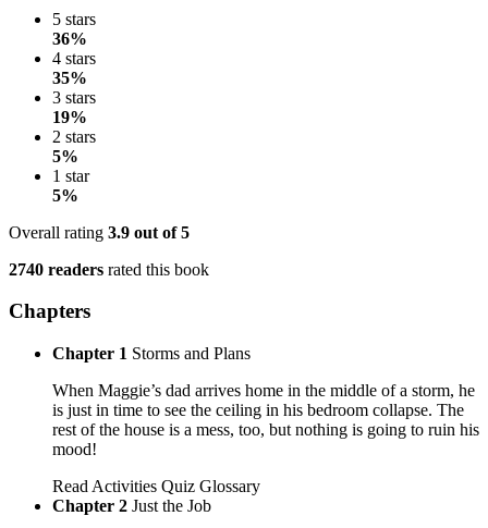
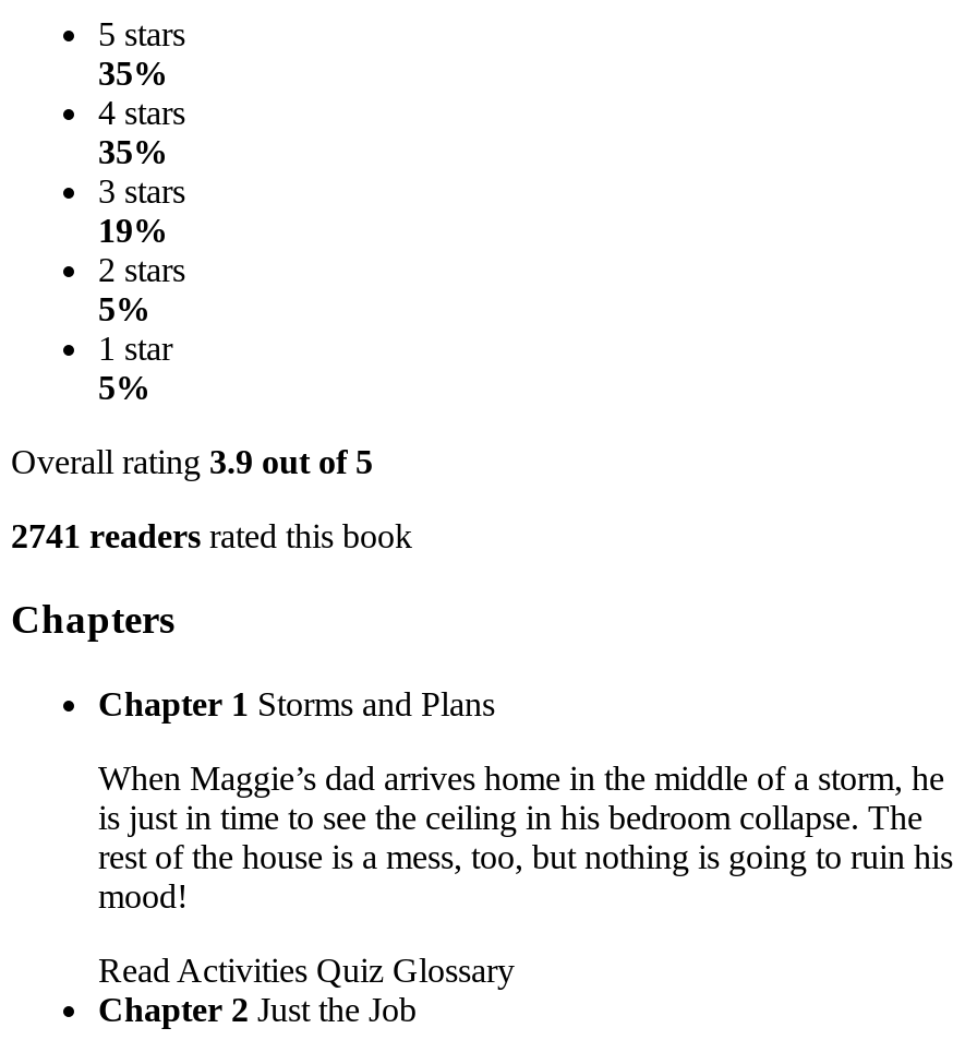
- 36%
+ 35%

- 2740 readers rated this book
+ 2741 readers rated this book
